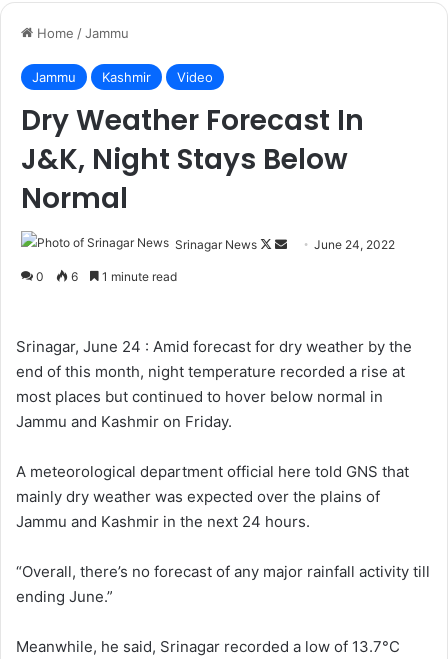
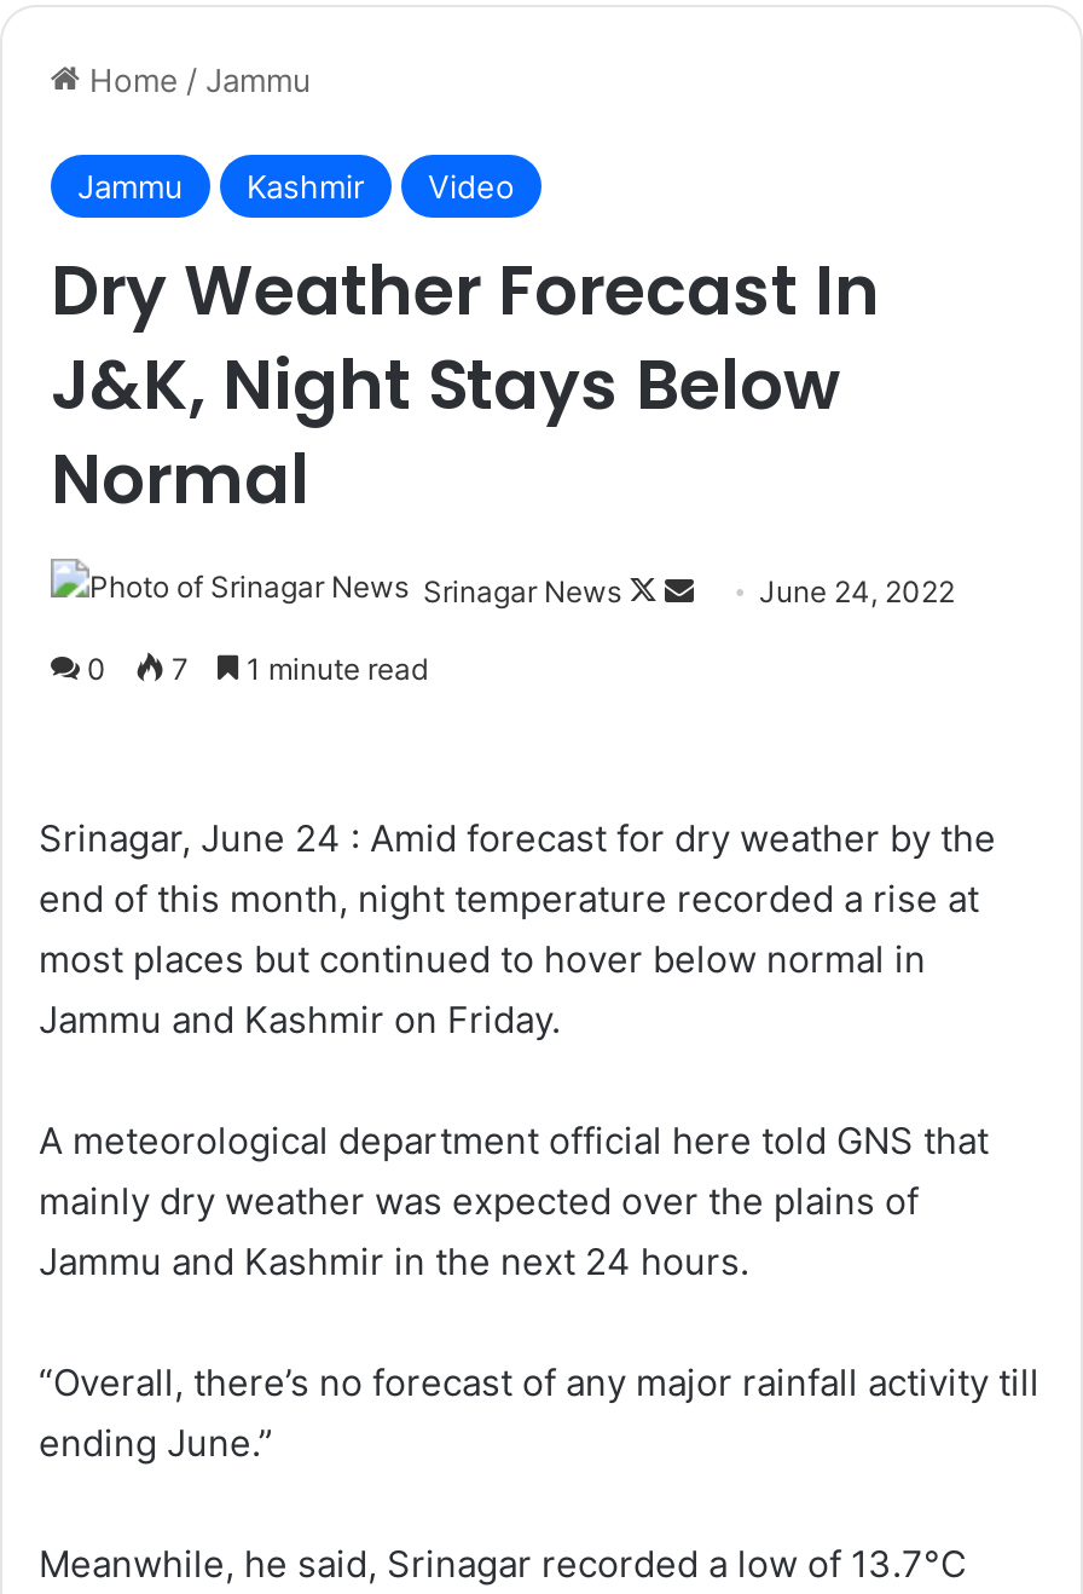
- 0 6 1 minute read
+ 0 7 1 minute read
